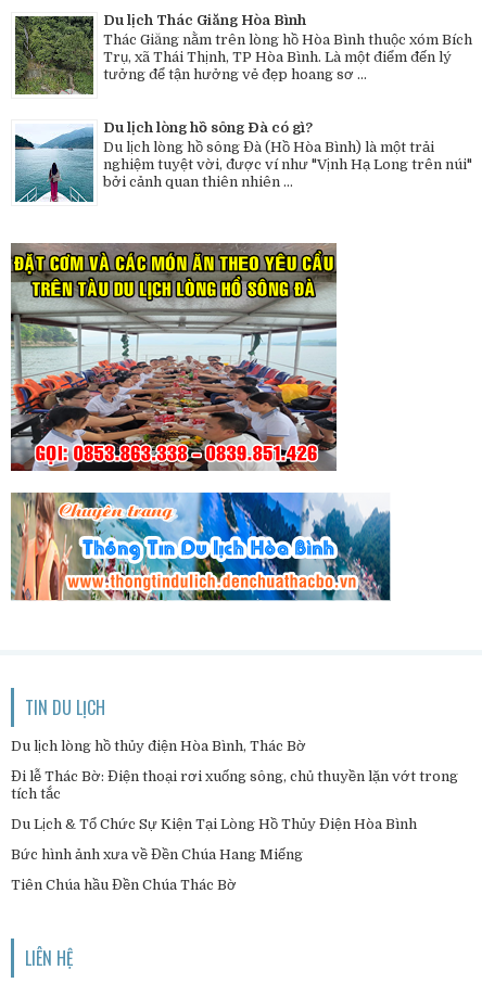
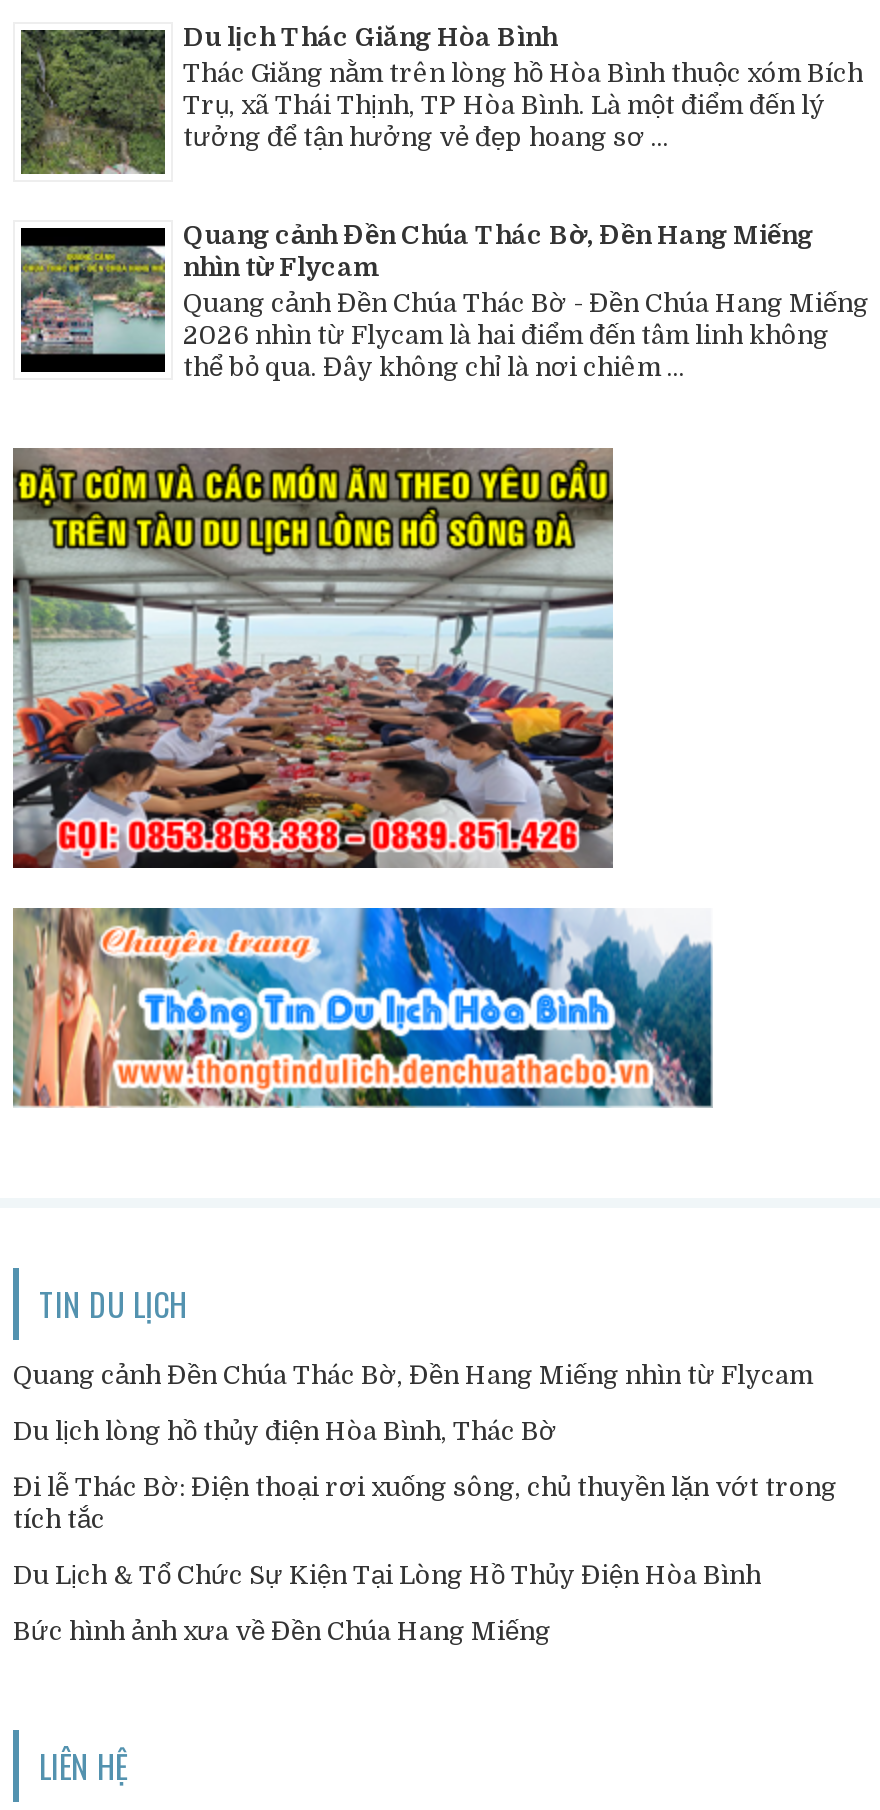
- [image]
- Du lịch lòng hồ sông Đà có gì?
- Du lịch lòng hồ sông Đà (Hồ Hòa Bình) là một trải
- nghiệm tuyệt vời, được ví như "Vịnh Hạ Long trên núi"
- bởi cảnh quan thiên nhiên ...
+ [image]
+ Quang cảnh Đền Chúa Thác Bờ, Đền Hang Miếng
+ nhìn từ Flycam
+ Quang cảnh Đền Chúa Thác Bờ - Đền Chúa Hang Miếng
+ 2026 nhìn từ Flycam là hai điểm đến tâm linh không
+ thể bỏ qua. Đây không chỉ là nơi chiêm ...

+ Quang cảnh Đền Chúa Thác Bờ, Đền Hang Miếng nhìn từ Flycam

moved down: Du lịch lòng hồ thủy điện Hòa Bình, Thác Bờ | Đi lễ Thác Bờ: Điện thoại rơi xuống sông, chủ thuyền lặn vớt trong | tích tắc | Du Lịch & Tổ Chức Sự Kiện Tại Lòng Hồ Thủy Điện Hòa Bình | Bức hình ảnh xưa về Đền Chúa Hang Miếng

- Tiên Chúa hầu Đền Chúa Thác Bờ
